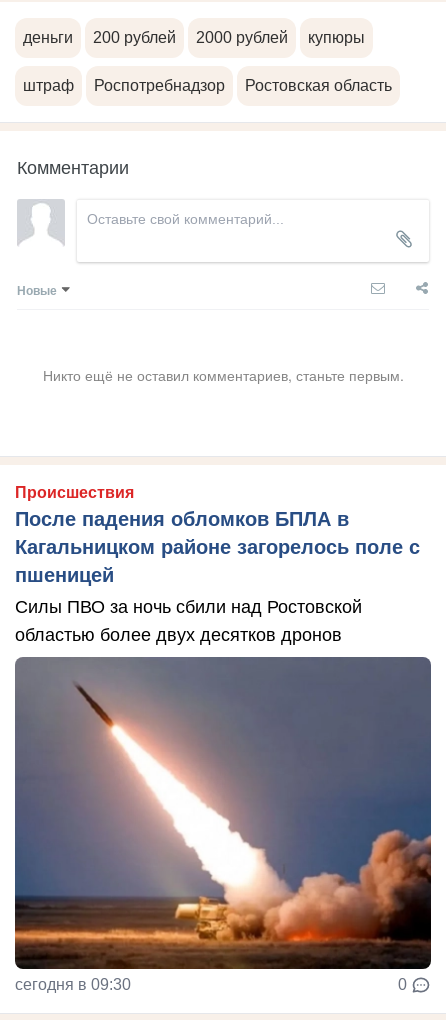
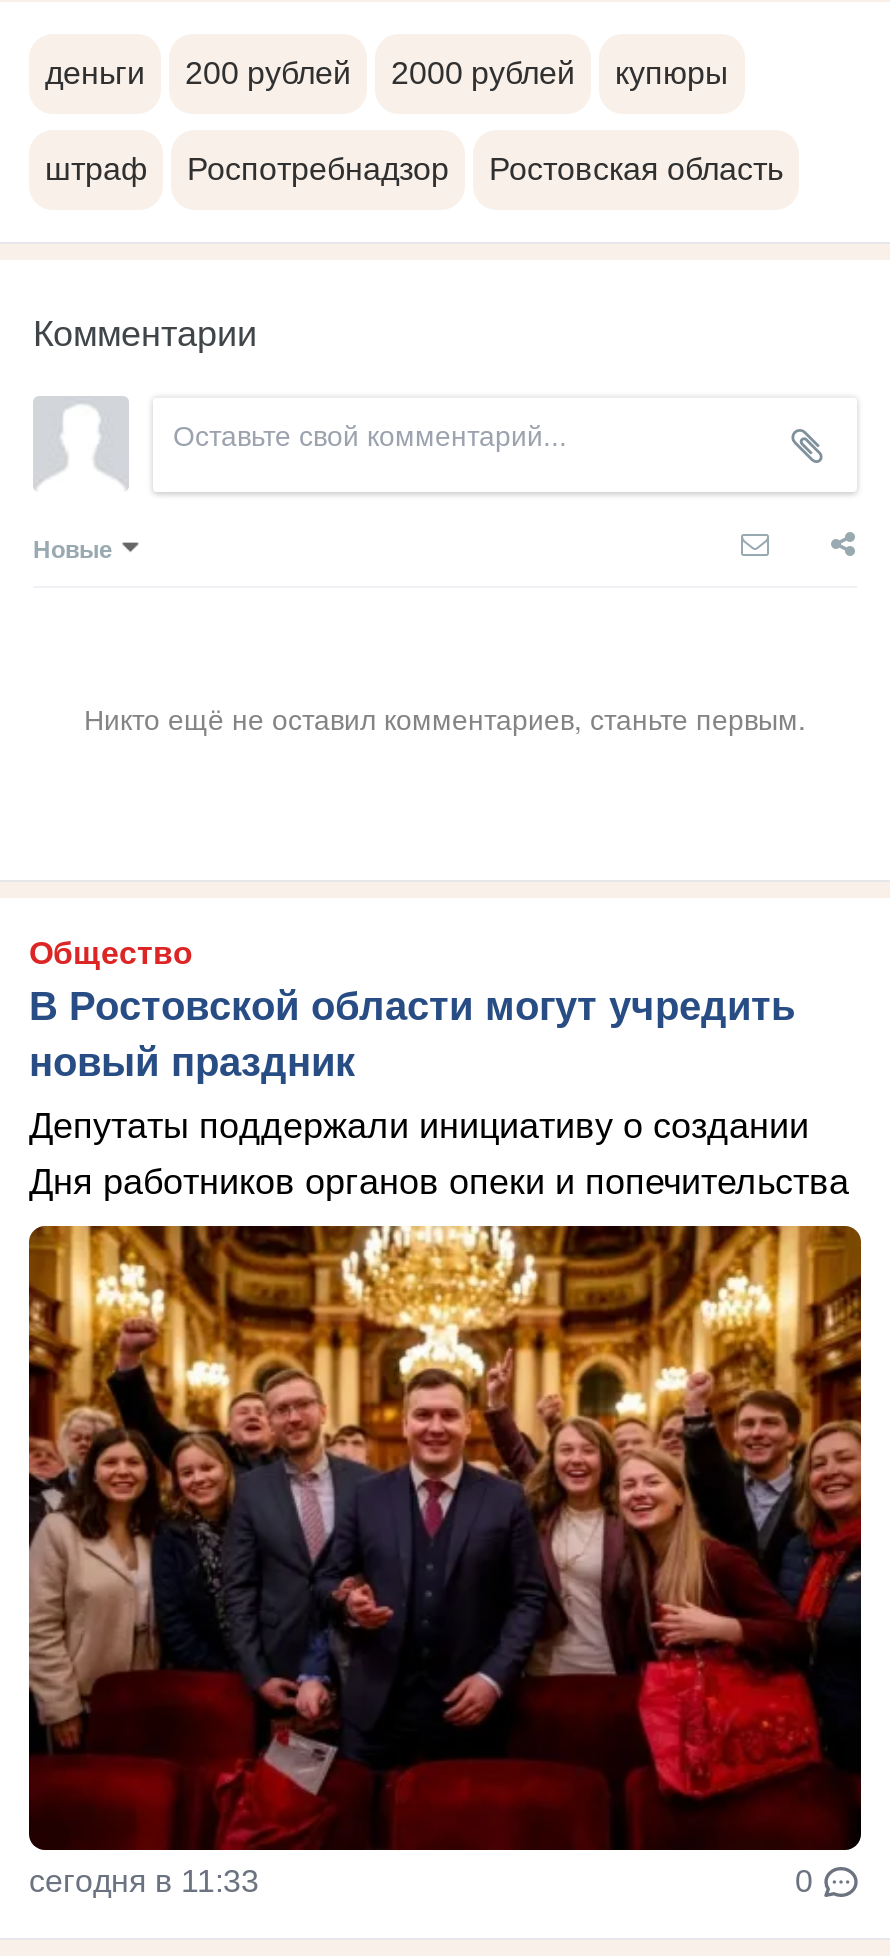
- Происшествия
- После падения обломков БПЛА в
- Кагальницком районе загорелось поле с
- пшеницей
+ Общество
+ В Ростовской области могут учредить
+ новый праздник

- Силы ПВО за ночь сбили над Ростовской
- областью более двух десятков дронов
+ Депутаты поддержали инициативу о создании
+ Дня работников органов опеки и попечительства

- [image]
- сегодня в 09:30
+ [image]
+ сегодня в 11:33
